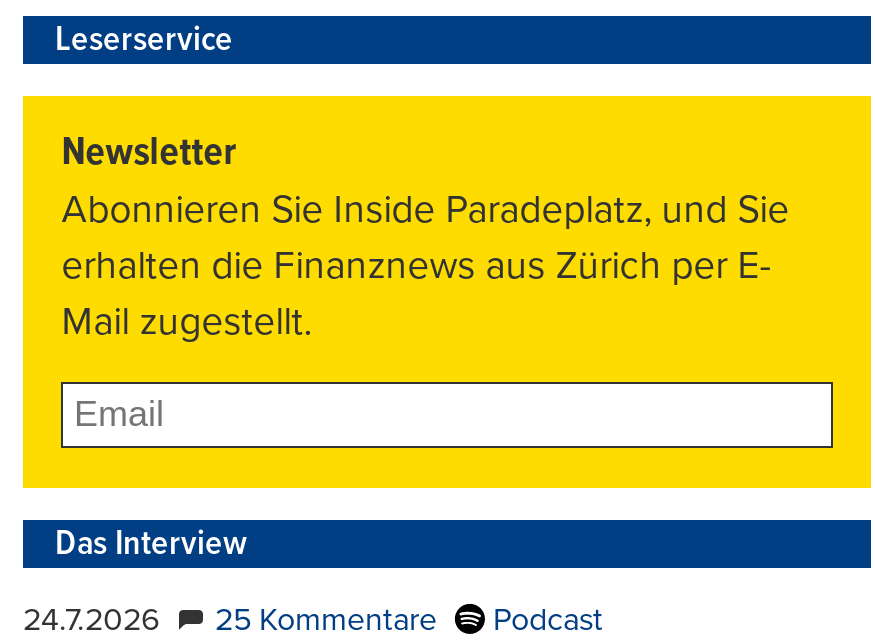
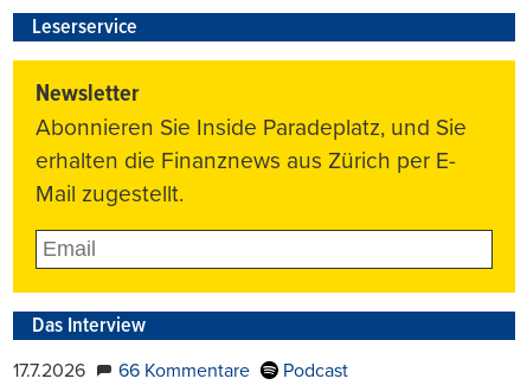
- 24.7.2026
+ 17.7.2026

- 25 Kommentare
+ 66 Kommentare
